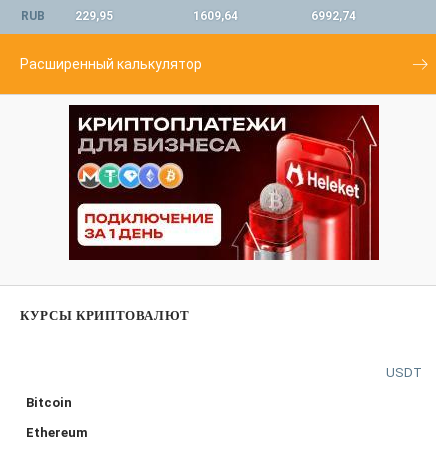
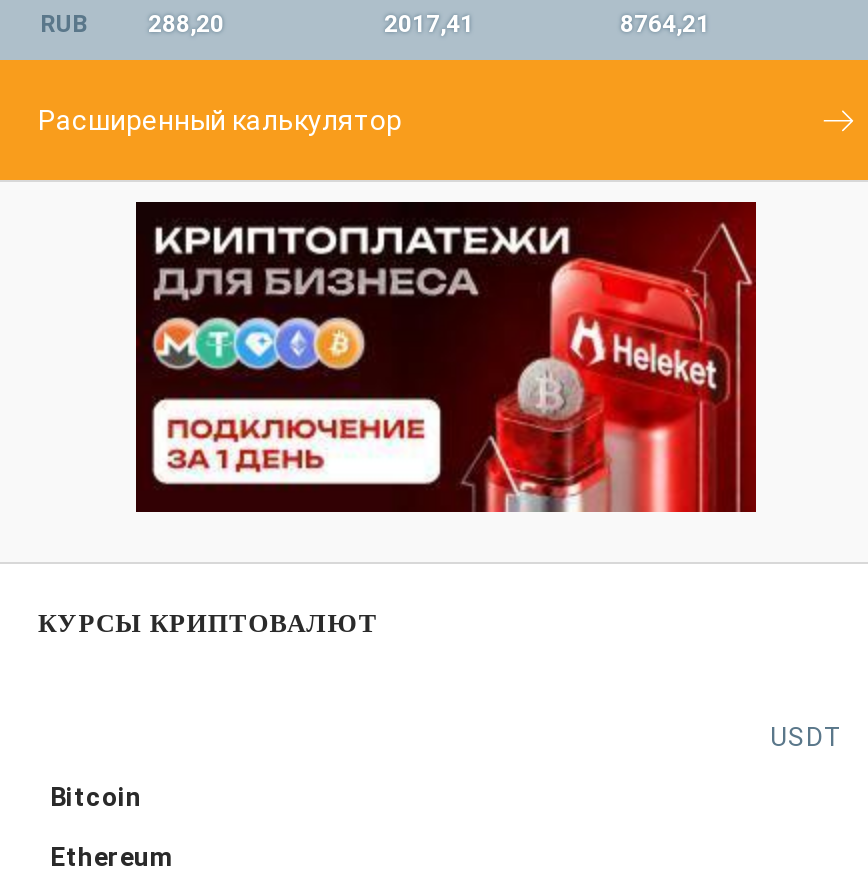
- 229,95
+ 288,20

- 1609,64
+ 2017,41

- 6992,74
+ 8764,21
